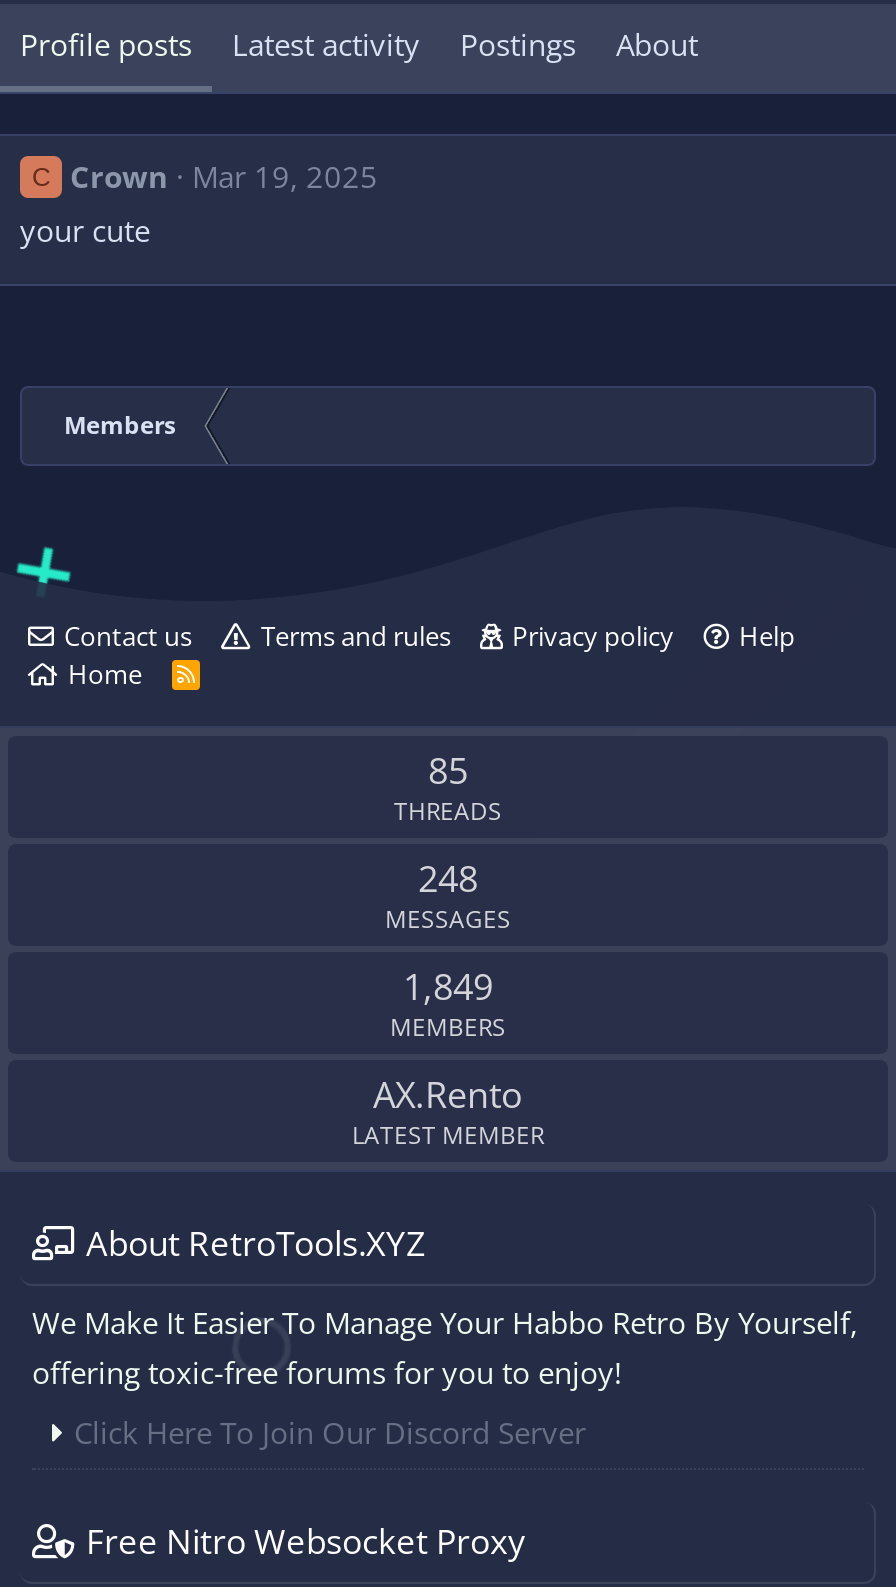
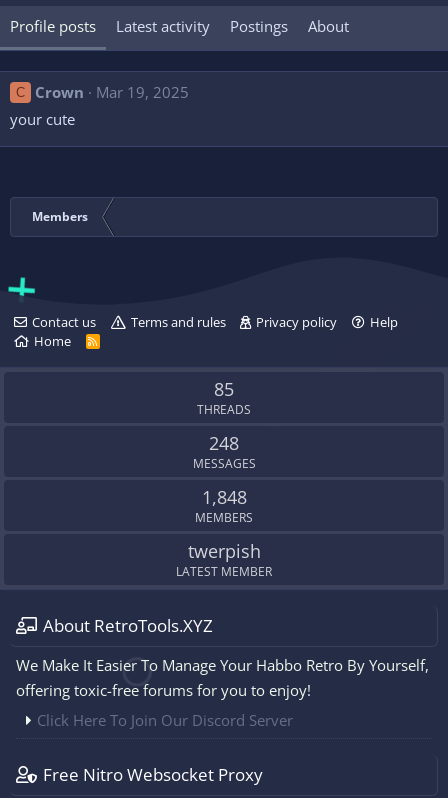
- 1,849
+ 1,848

- AX.Rento
+ twerpish
